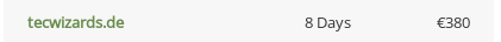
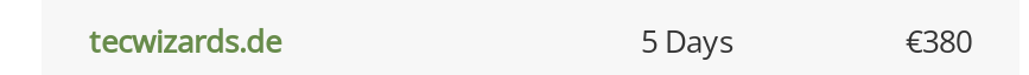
- 8 Days
+ 5 Days
